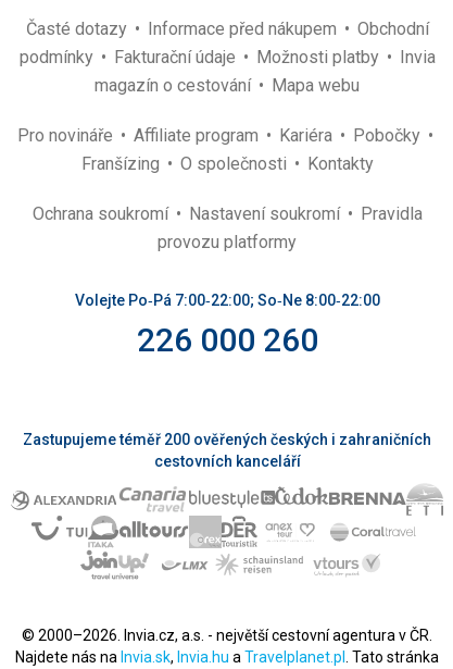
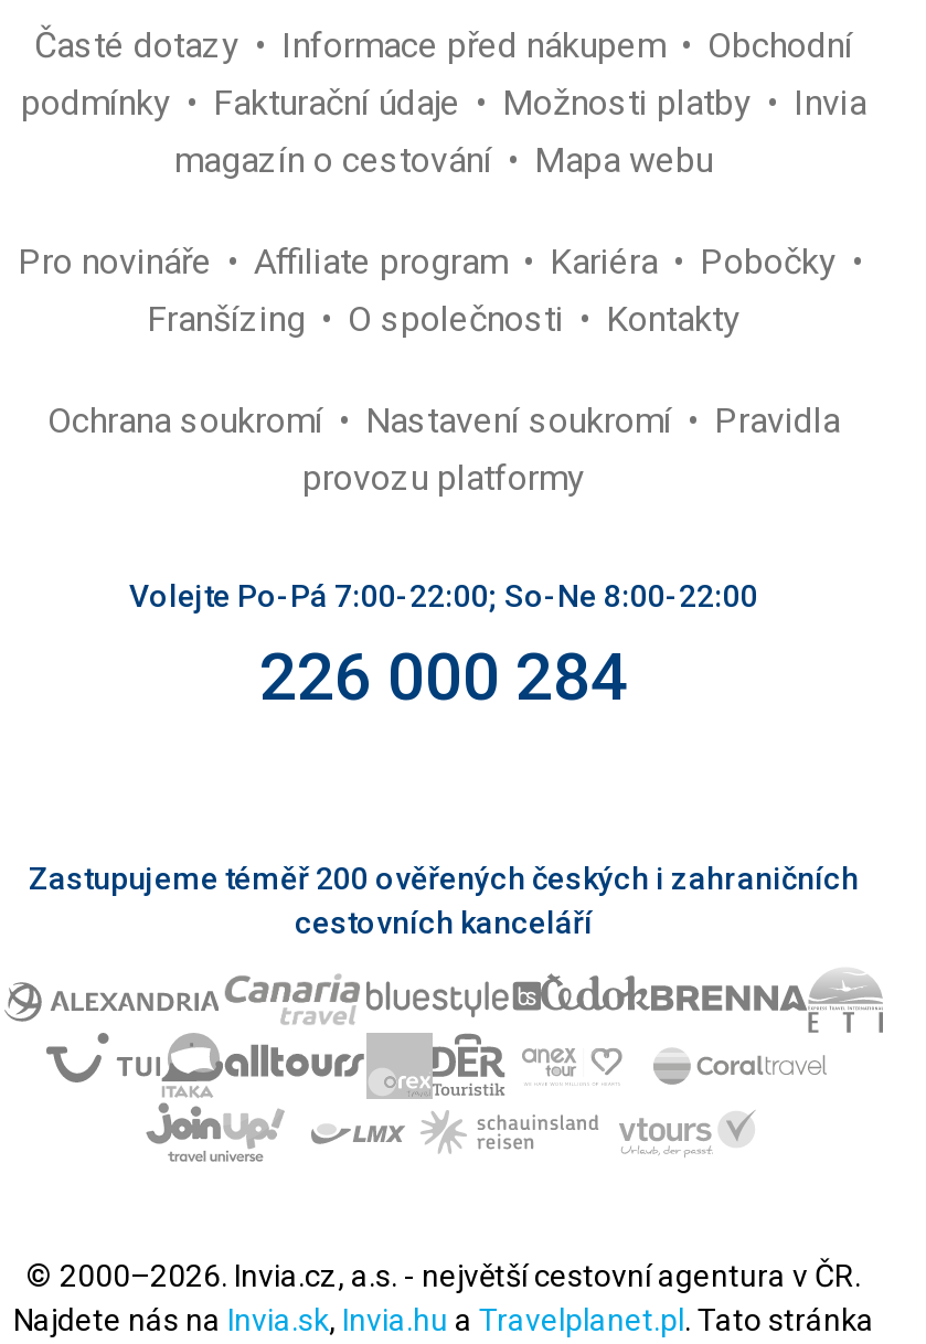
- Volejte Po‑Pá 7:00‑22:00; So‑Ne 8:00‑22:00
+ Volejte Po-Pá 7:00-22:00; So-Ne 8:00-22:00

- 226 000 260
+ 226 000 284
